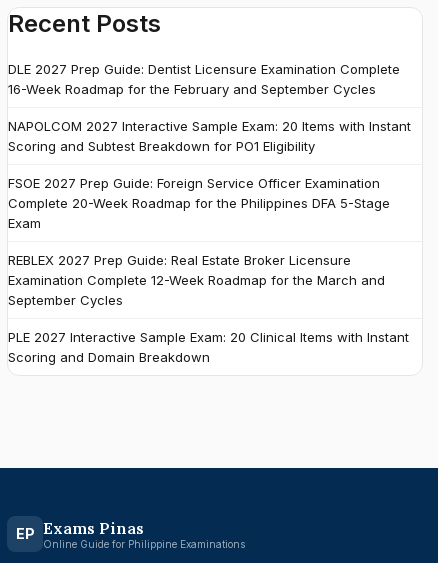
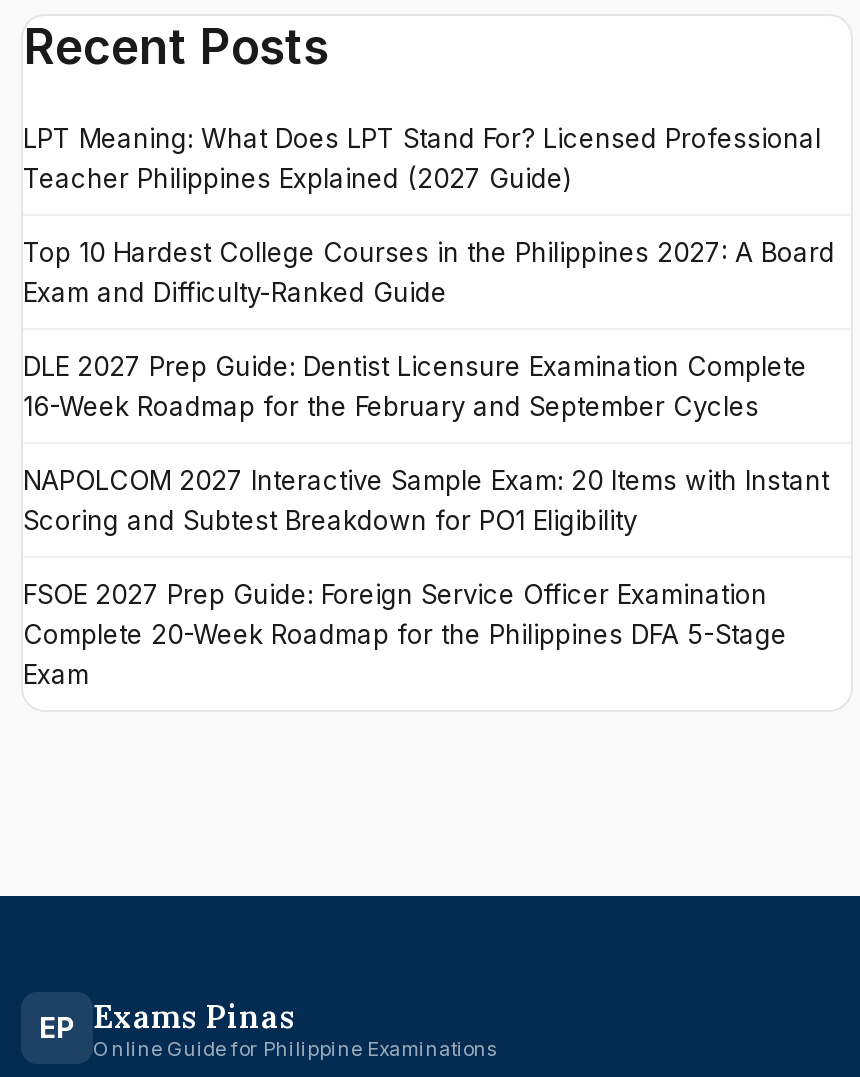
+ LPT Meaning: What Does LPT Stand For? Licensed Professional
+ Teacher Philippines Explained (2027 Guide)
+ Top 10 Hardest College Courses in the Philippines 2027: A Board
+ Exam and Difficulty-Ranked Guide

moved down: DLE 2027 Prep Guide: Dentist Licensure Examination Complete | 16-Week Roadmap for the February and September Cycles | NAPOLCOM 2027 Interactive Sample Exam: 20 Items with Instant | Scoring and Subtest Breakdown for PO1 Eligibility | FSOE 2027 Prep Guide: Foreign Service Officer Examination | Complete 20-Week Roadmap for the Philippines DFA 5-Stage | Exam

- REBLEX 2027 Prep Guide: Real Estate Broker Licensure
- Examination Complete 12-Week Roadmap for the March and
- September Cycles
- PLE 2027 Interactive Sample Exam: 20 Clinical Items with Instant
- Scoring and Domain Breakdown
